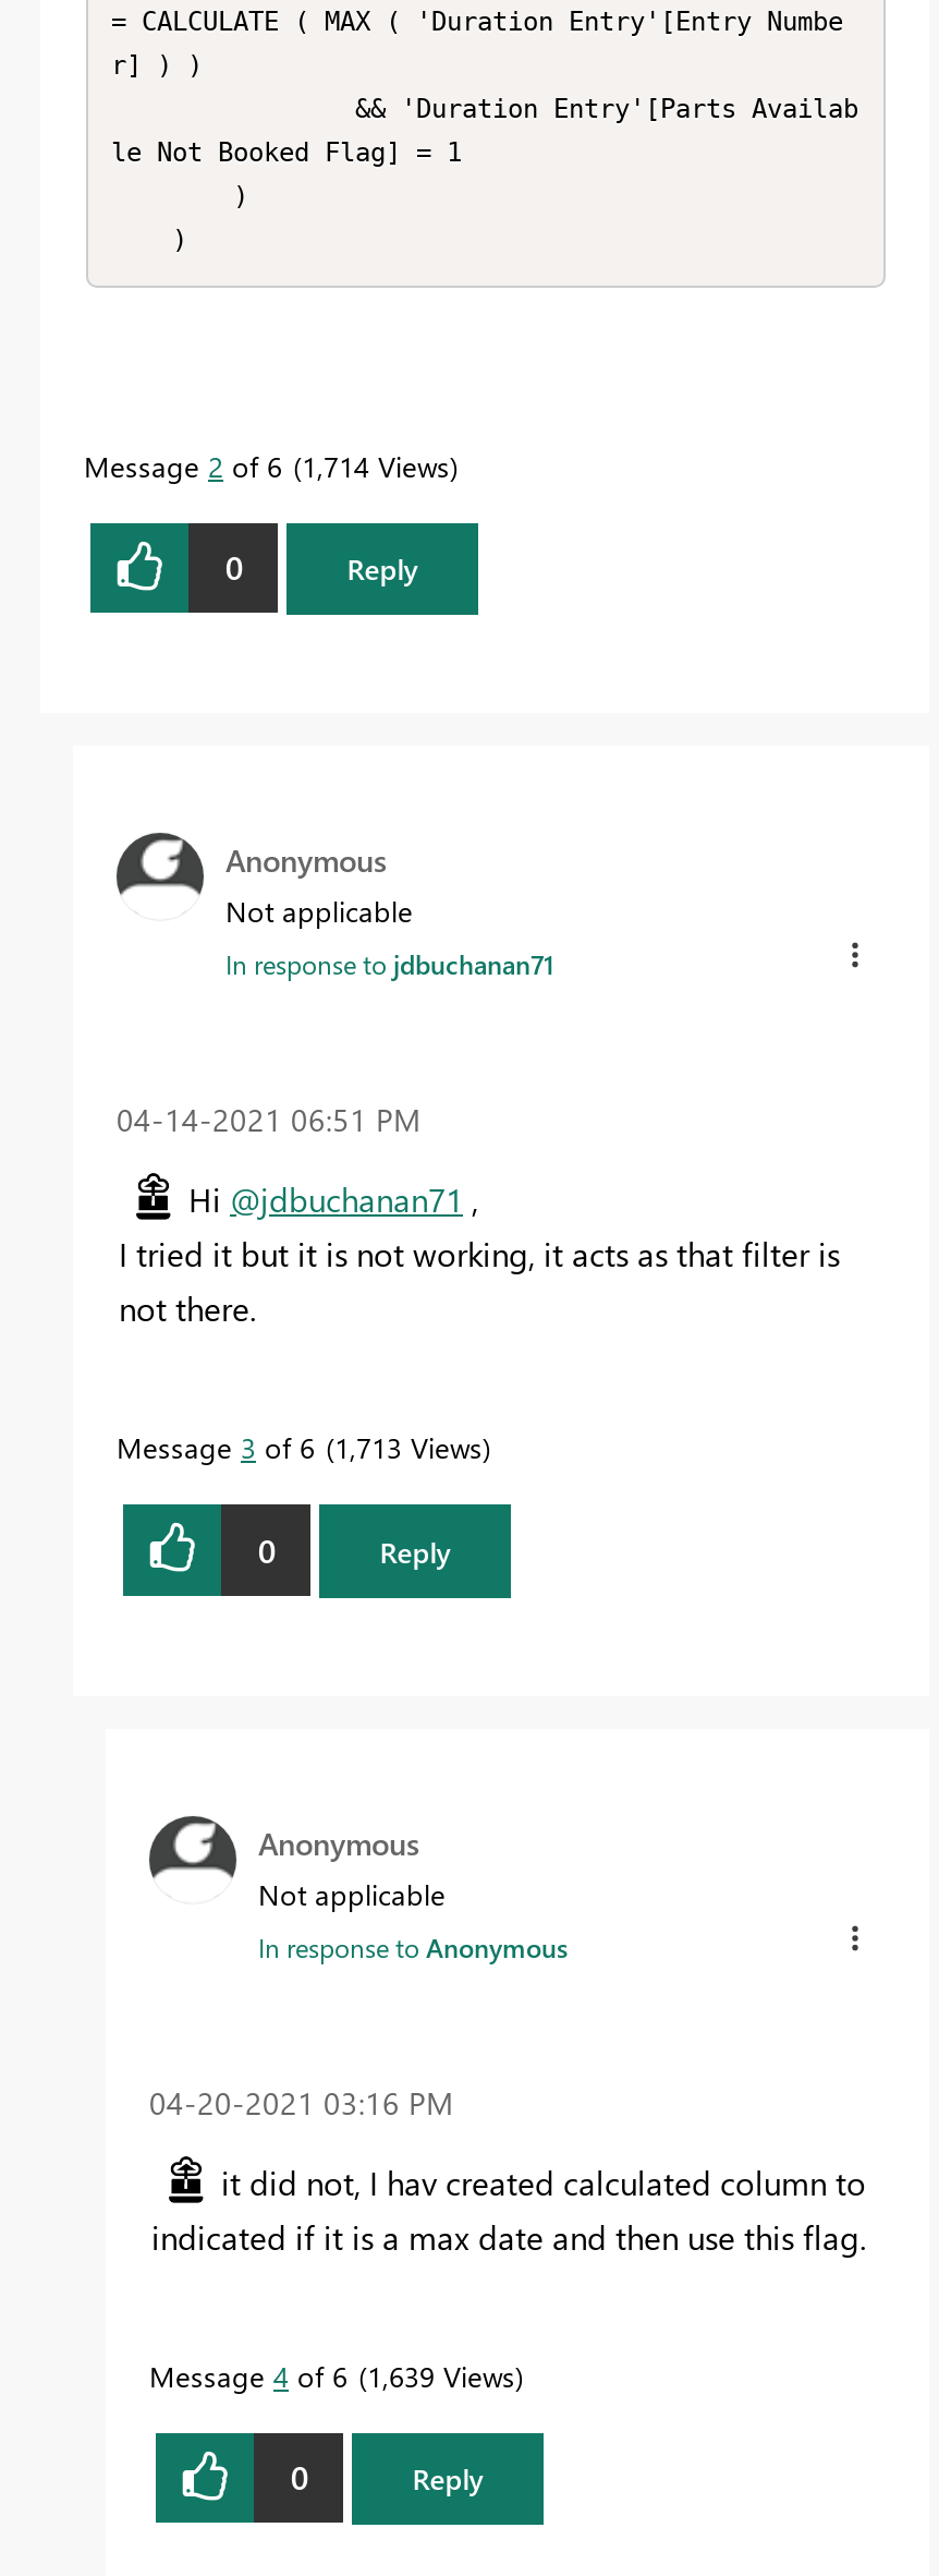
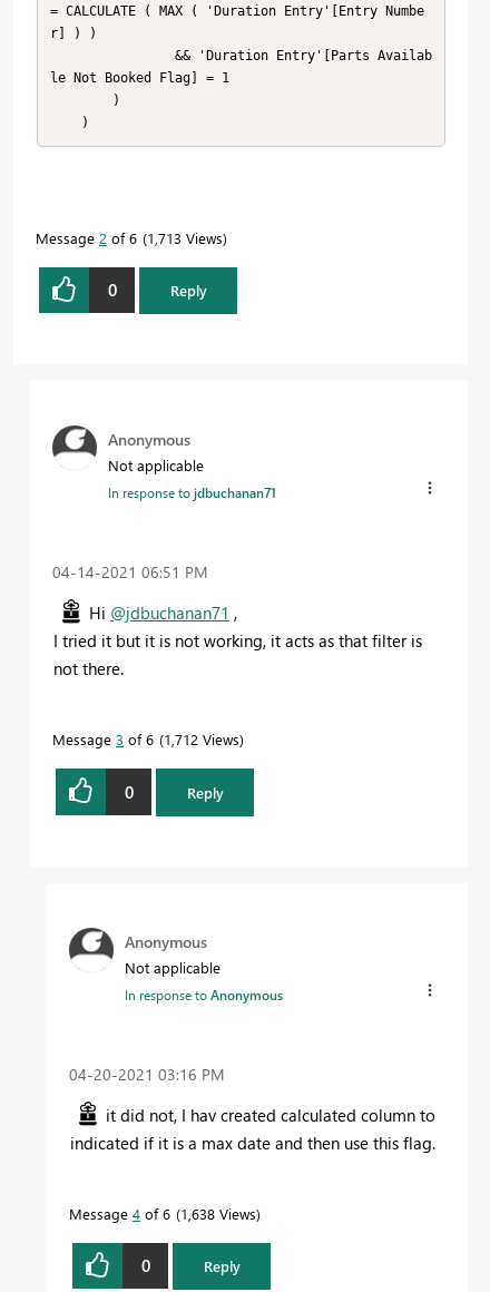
- Message 2 of 6 1,714 Views
+ Message 2 of 6 1,713 Views

- Message 3 of 6 1,713 Views
+ Message 3 of 6 1,712 Views

- Message 4 of 6 1,639 Views
+ Message 4 of 6 1,638 Views
